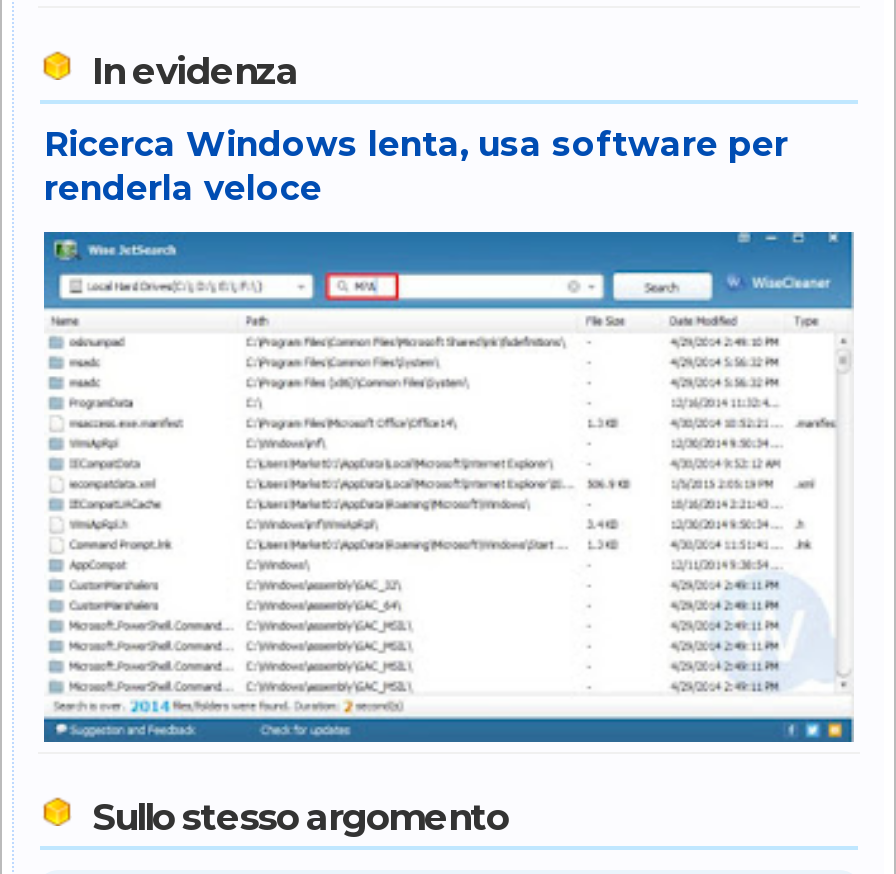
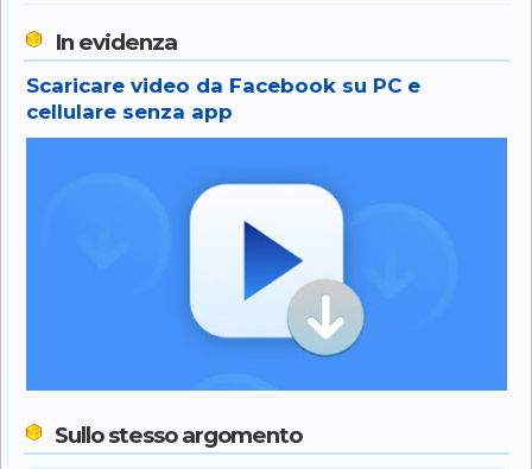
- Ricerca Windows lenta, usa software per
- renderla veloce
+ Scaricare video da Facebook su PC e
+ cellulare senza app

- [image]
+ [image]
